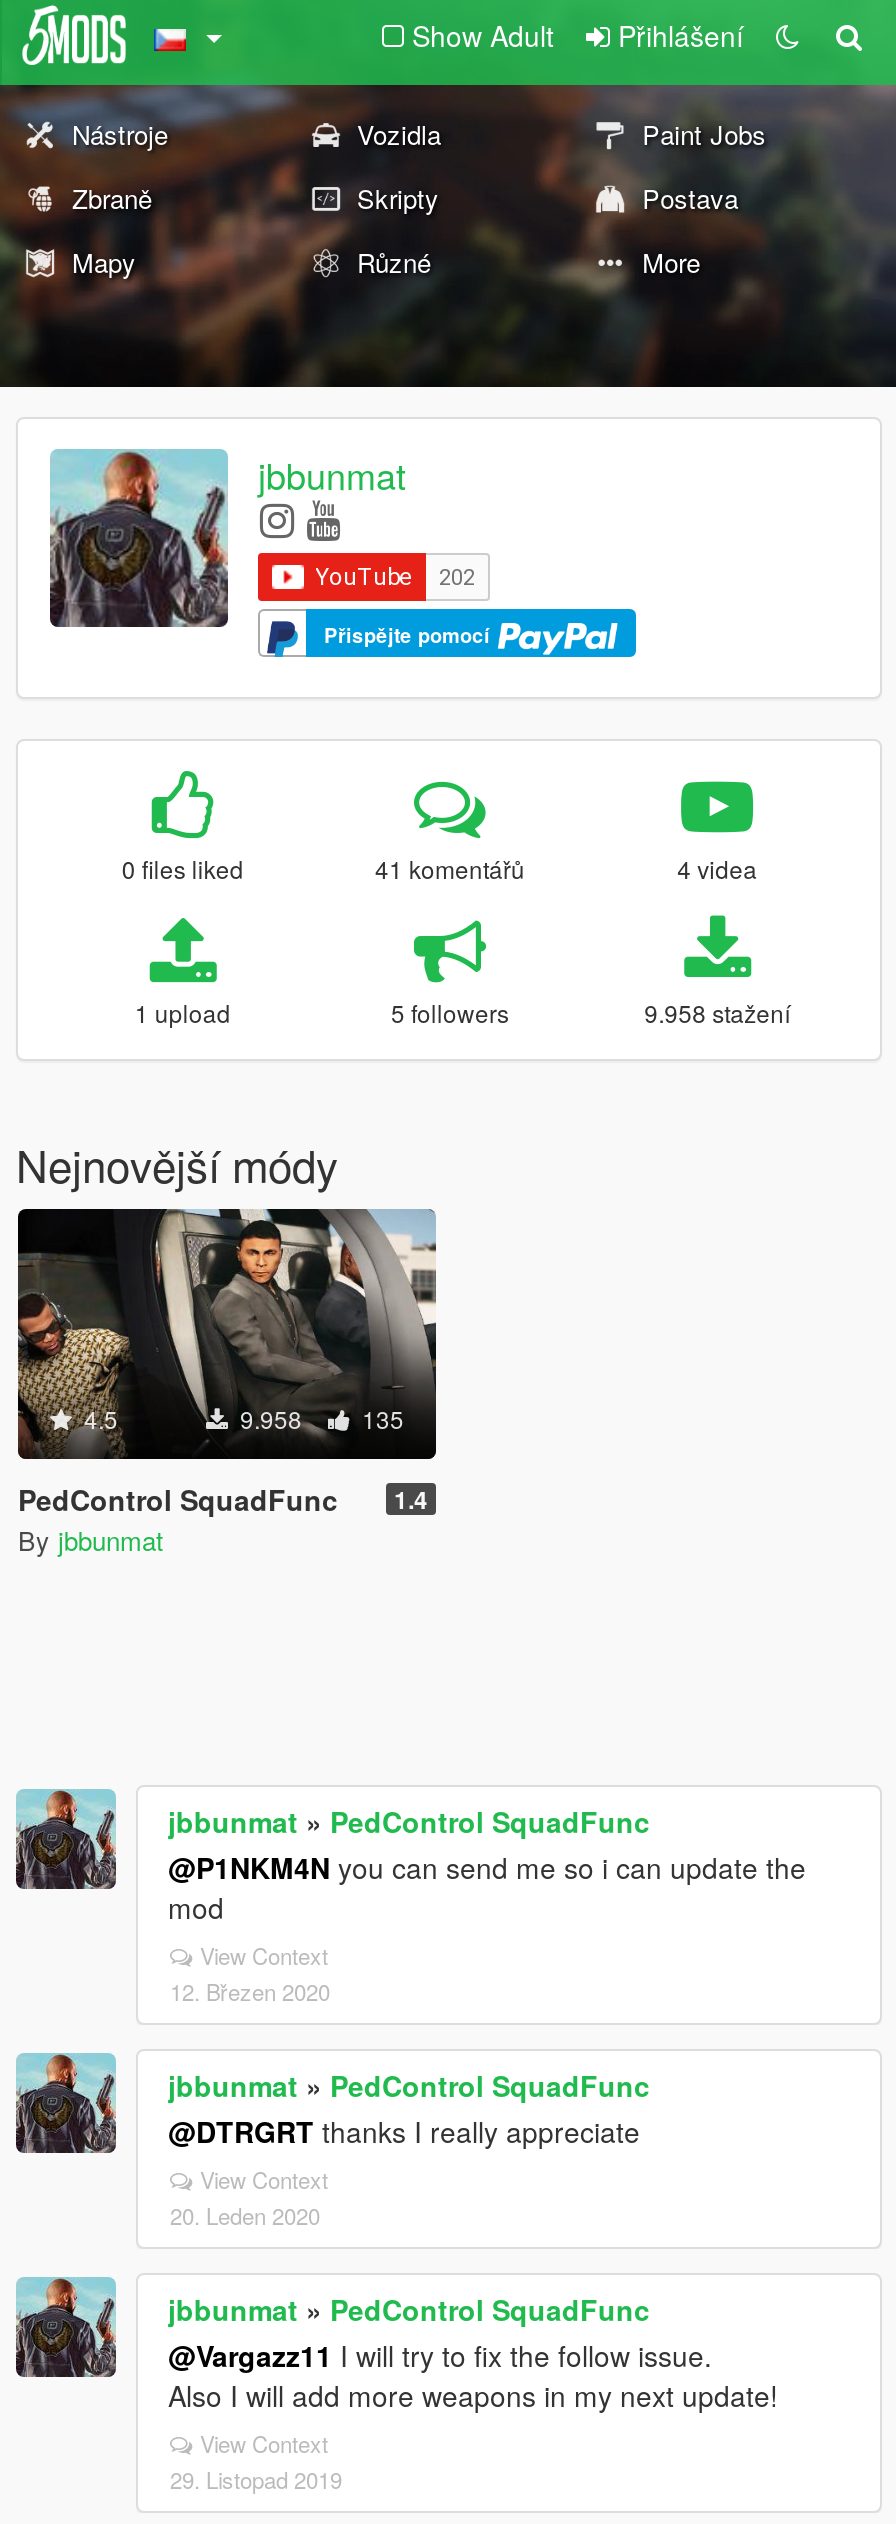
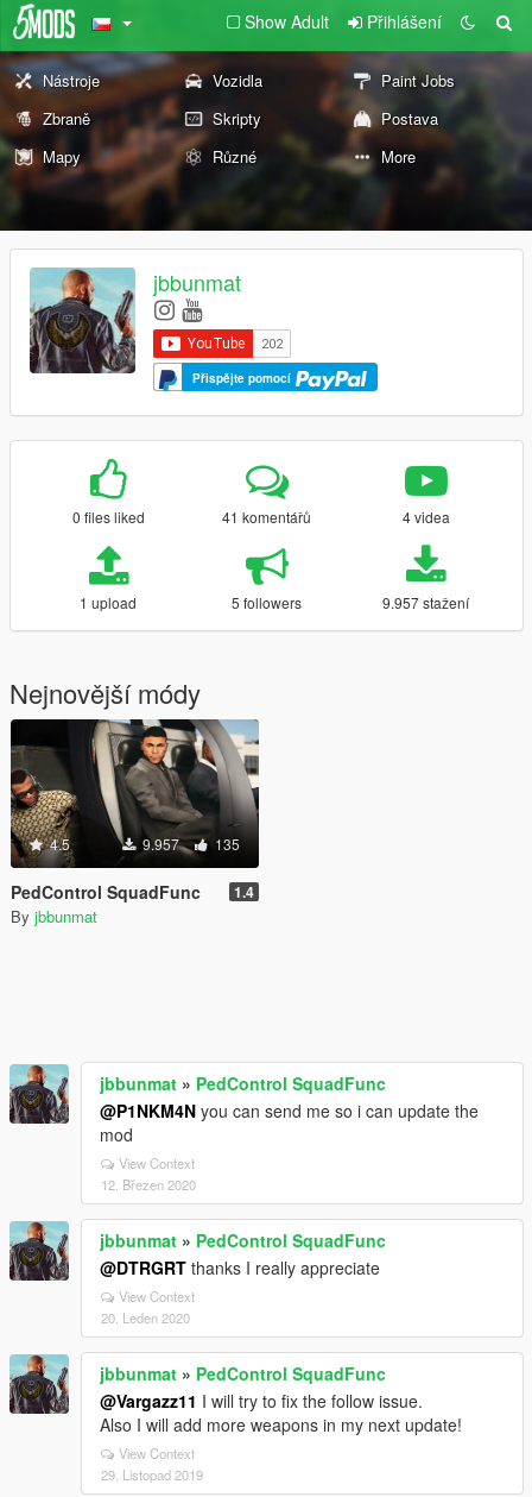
- 9.958 stažení
+ 9.957 stažení

- 9.958 135
+ 9.957 135
